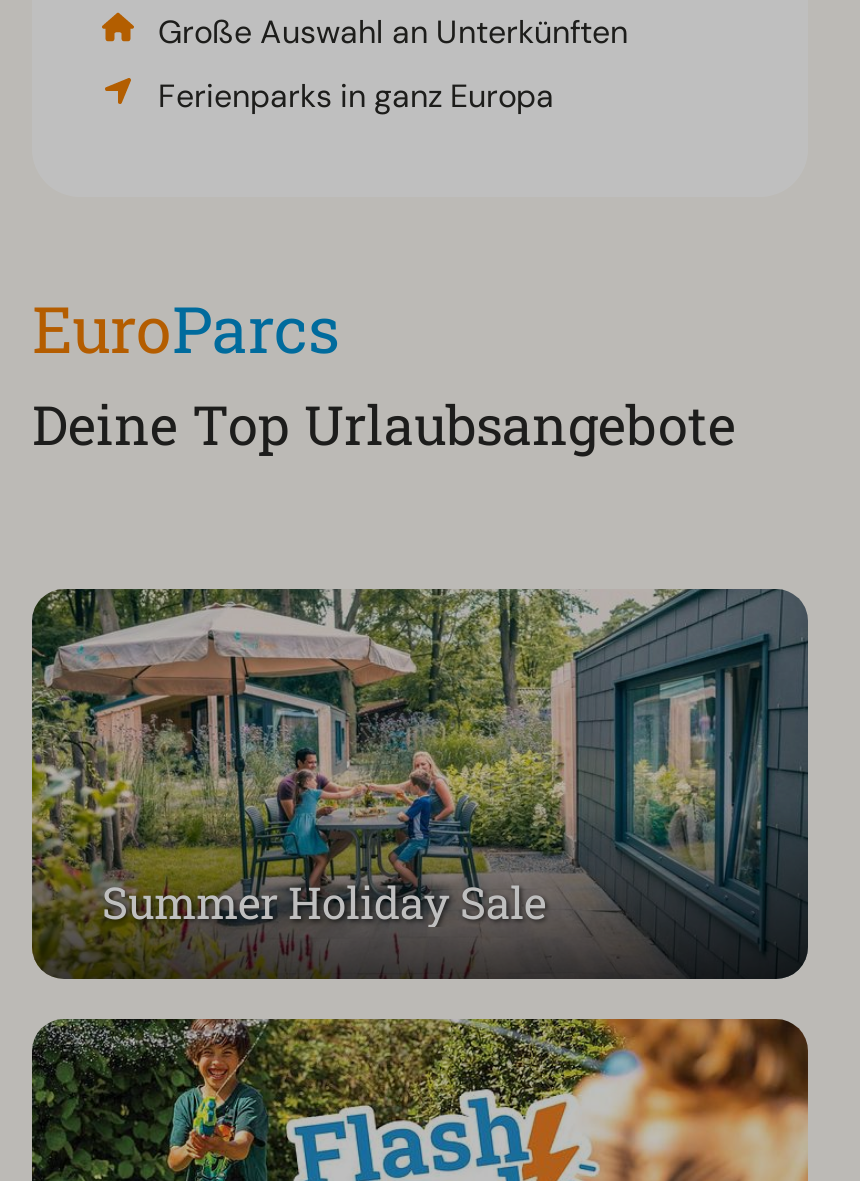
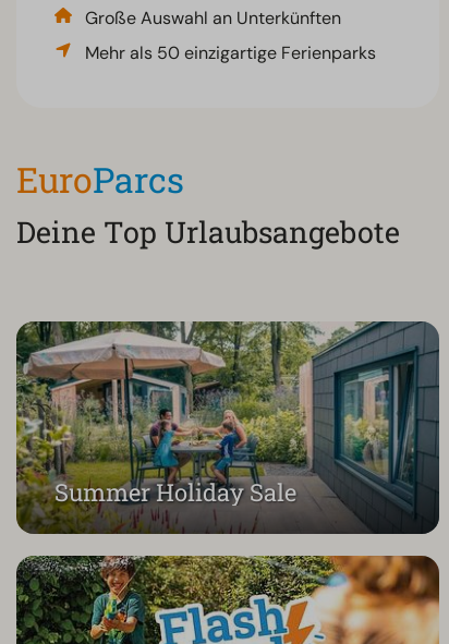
- Ferienparks in ganz Europa
+ Mehr als 50 einzigartige Ferienparks
